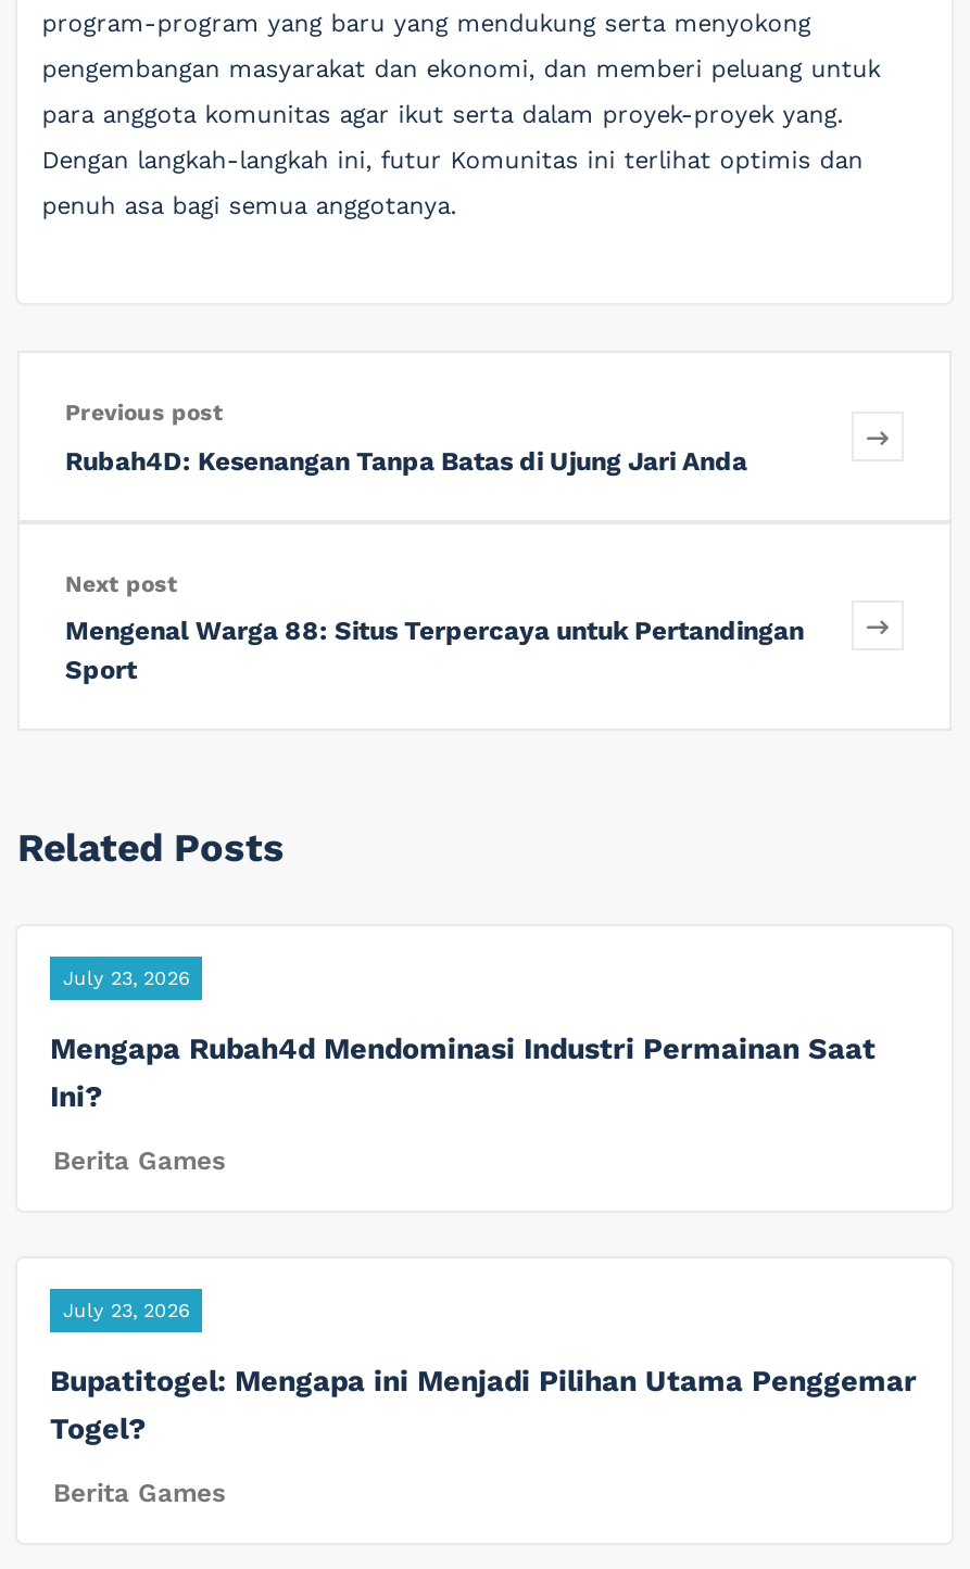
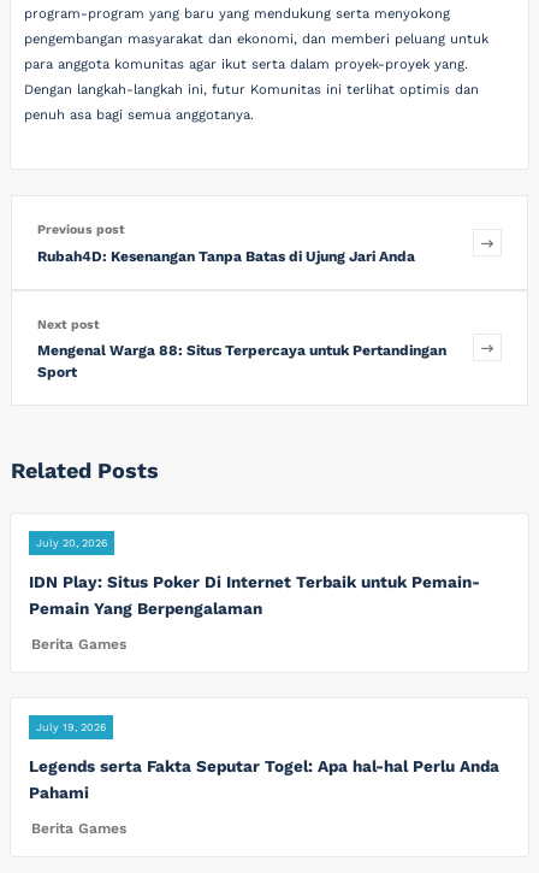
- July 23, 2026
+ July 20, 2026

- Mengapa Rubah4d Mendominasi Industri Permainan Saat
- Ini?
+ IDN Play: Situs Poker Di Internet Terbaik untuk Pemain-
+ Pemain Yang Berpengalaman

- July 23, 2026
+ July 19, 2026

- Bupatitogel: Mengapa ini Menjadi Pilihan Utama Penggemar
- Togel?
+ Legends serta Fakta Seputar Togel: Apa hal-hal Perlu Anda
+ Pahami
